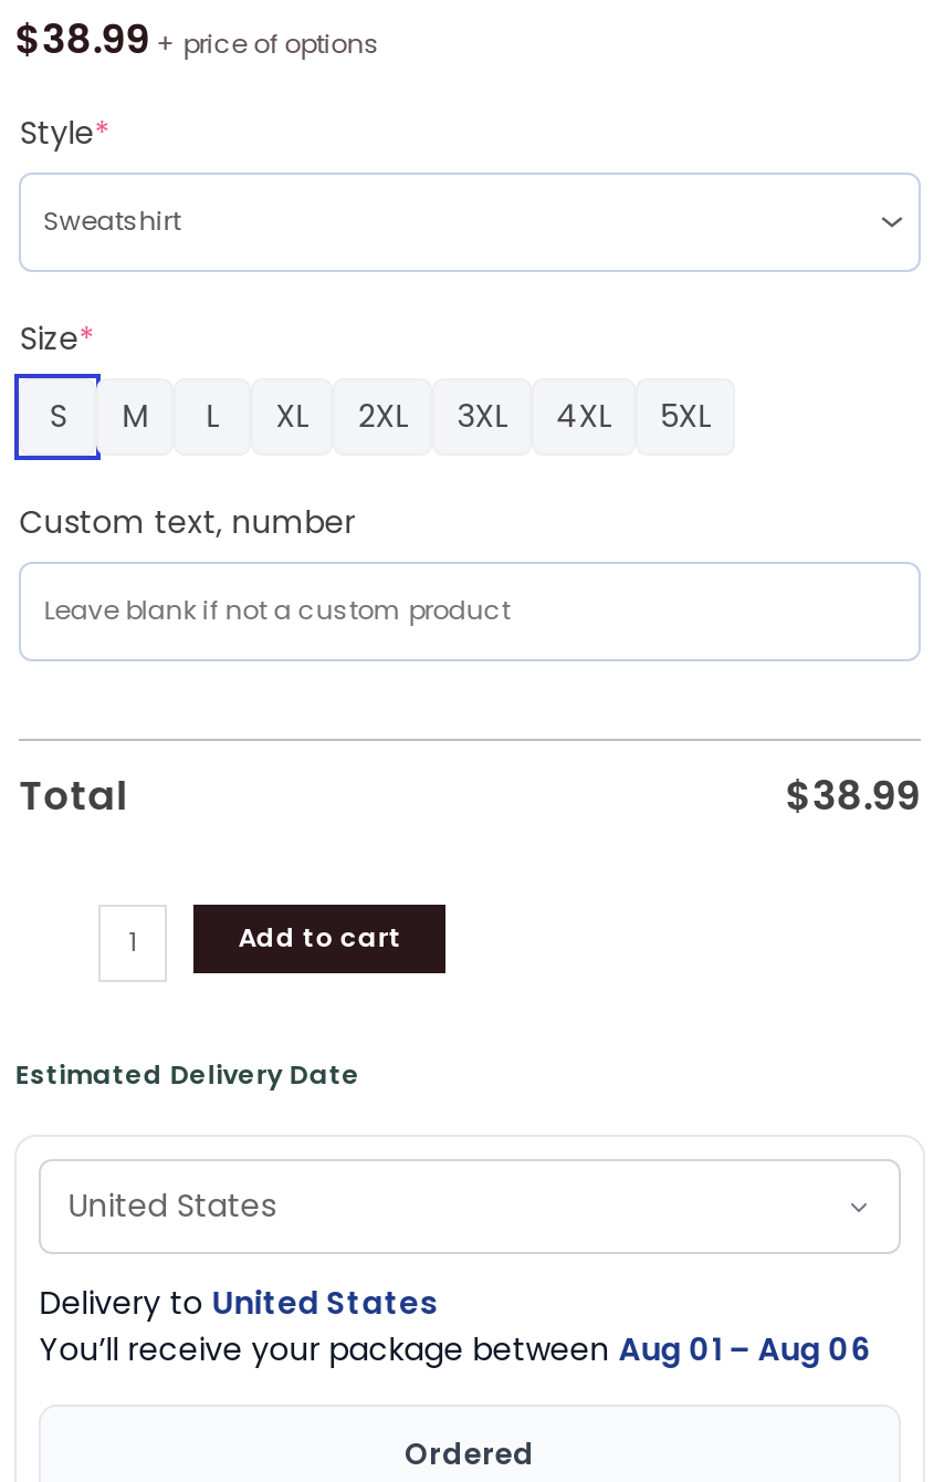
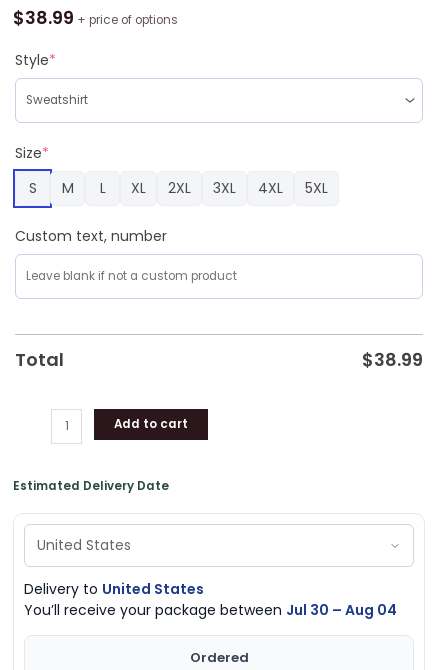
- You’ll receive your package between Aug 01 – Aug 06
+ You’ll receive your package between Jul 30 – Aug 04
